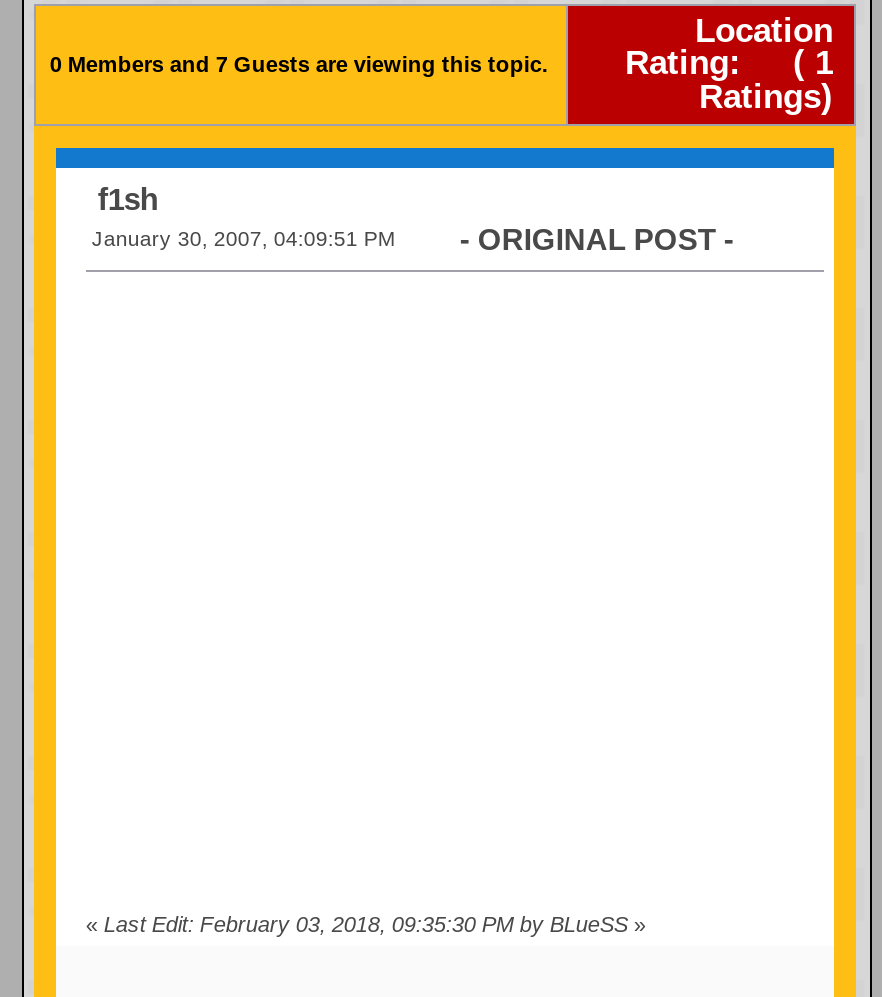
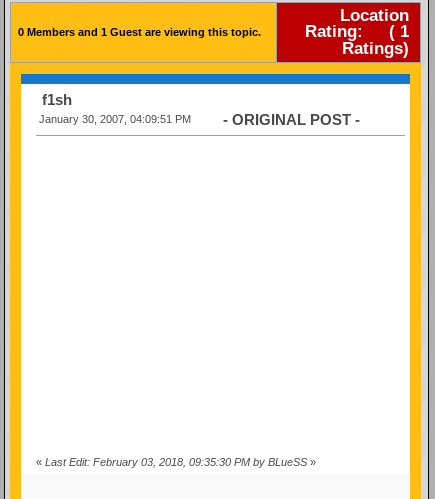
- 0 Members and 7 Guests are viewing this topic.
+ 0 Members and 1 Guest are viewing this topic.
